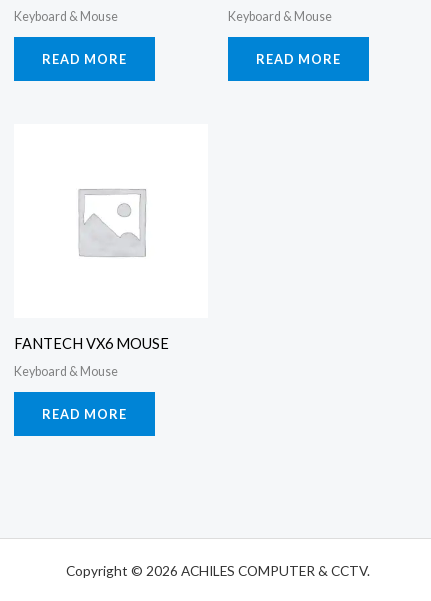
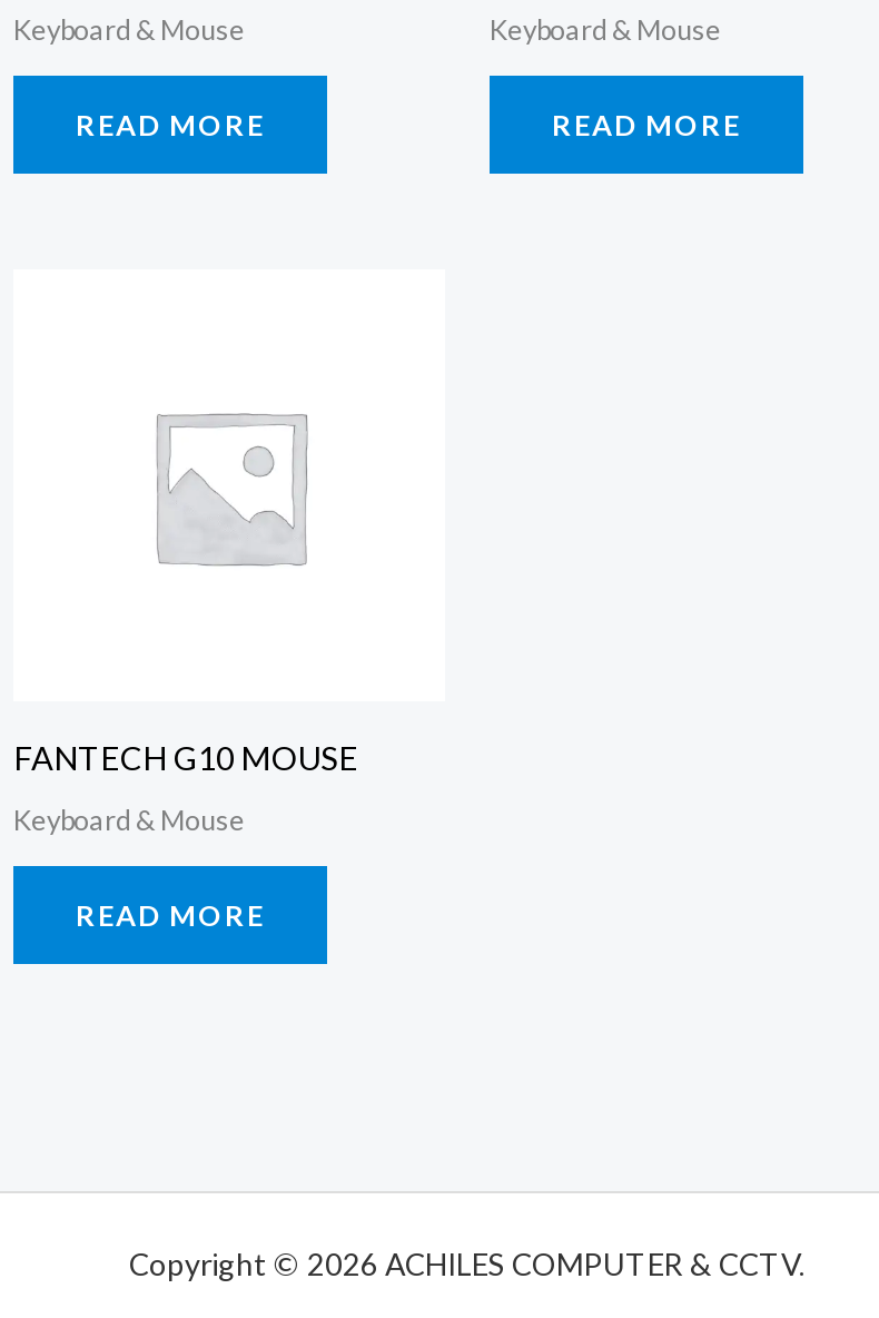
- FANTECH VX6 MOUSE
+ FANTECH G10 MOUSE
